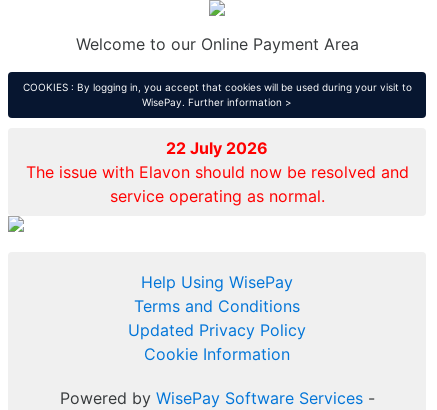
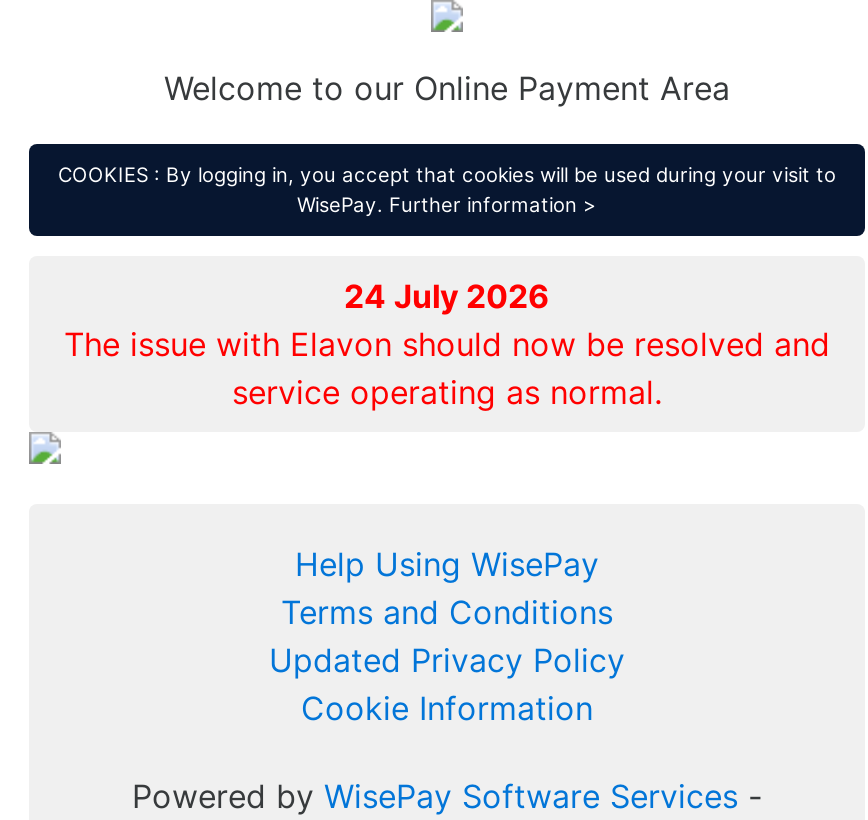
- 22 July 2026
+ 24 July 2026
